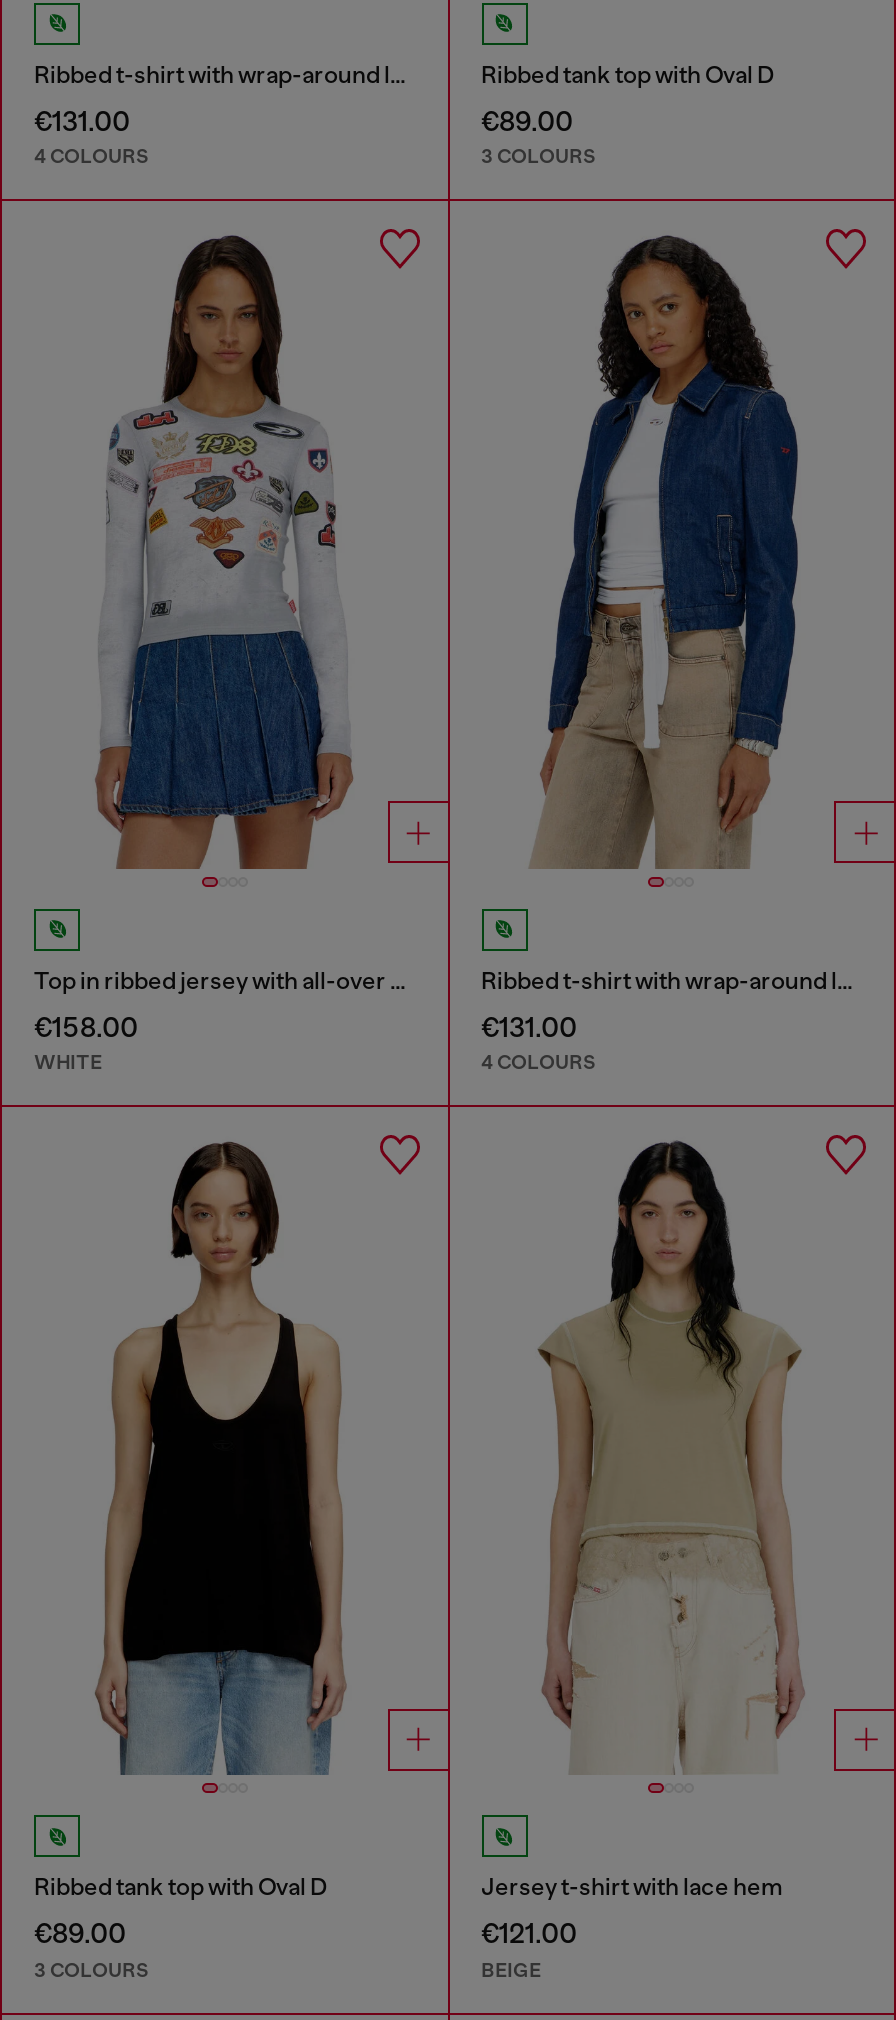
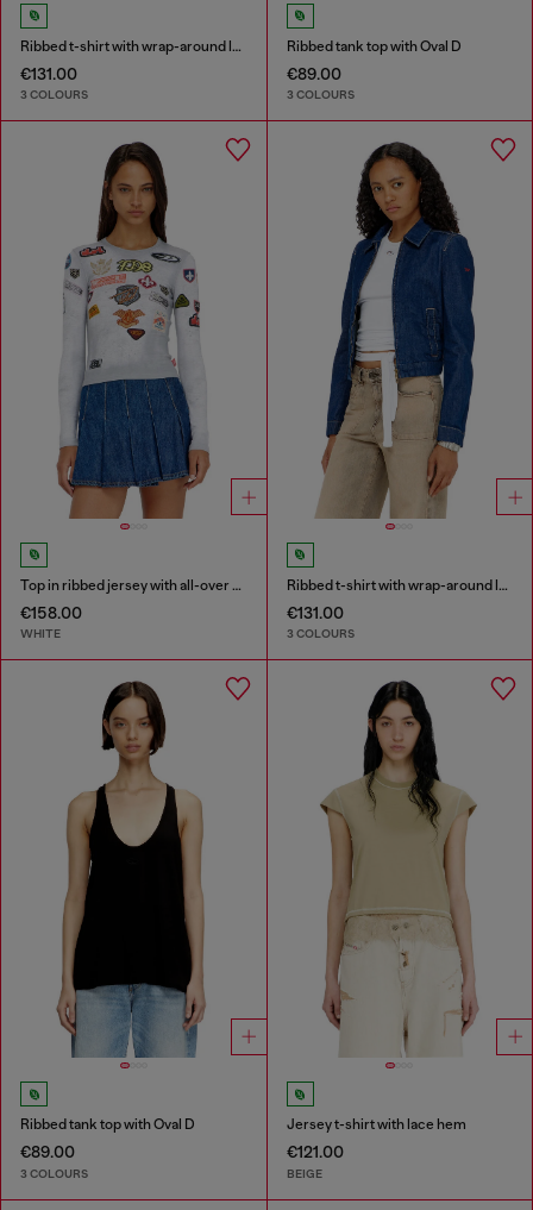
- 4 COLOURS
+ 3 COLOURS

- 4 COLOURS
+ 3 COLOURS
